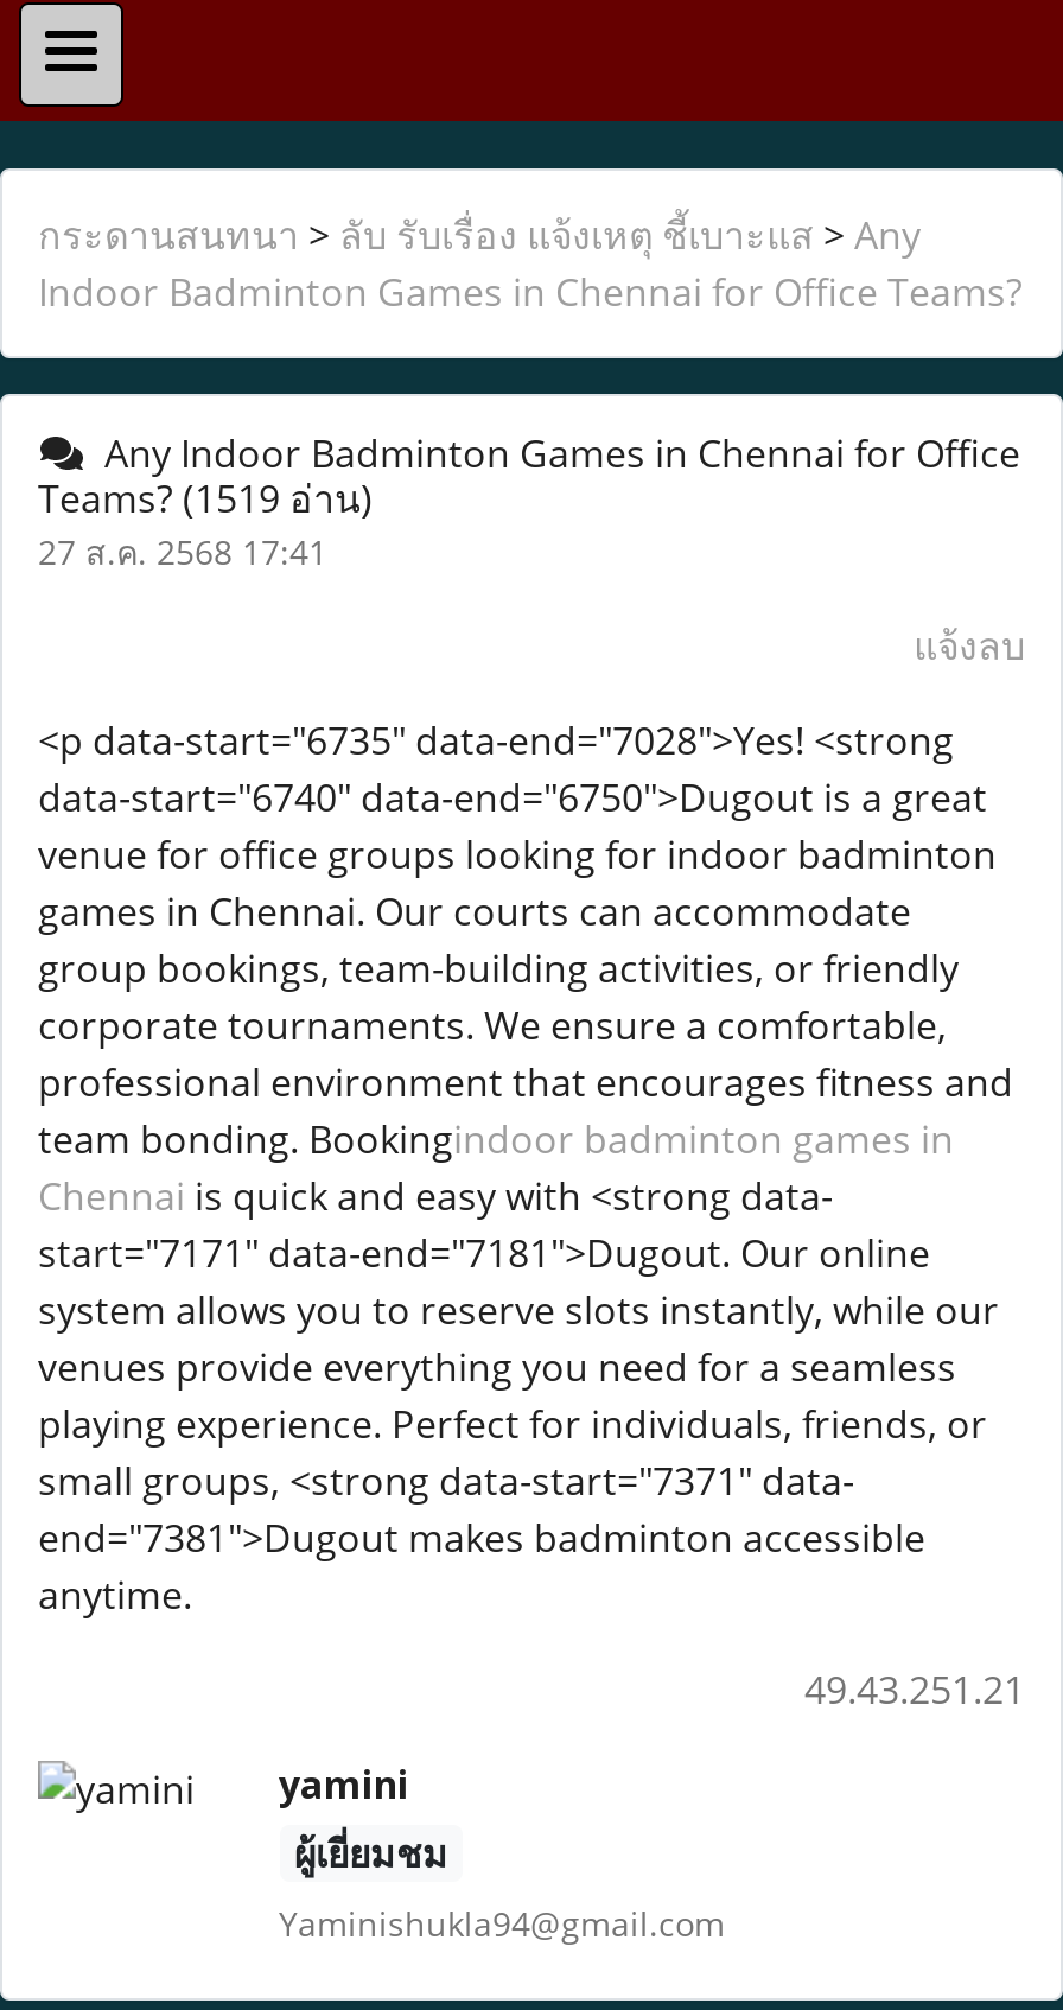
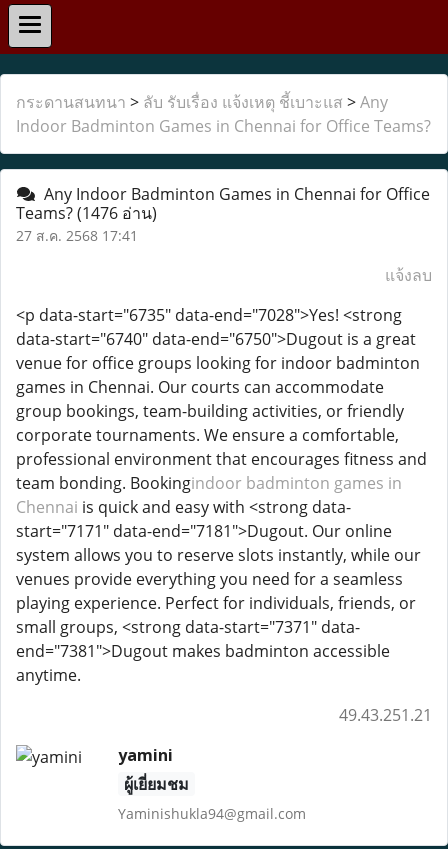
- Teams? (1519 อ่าน)
+ Teams? (1476 อ่าน)
